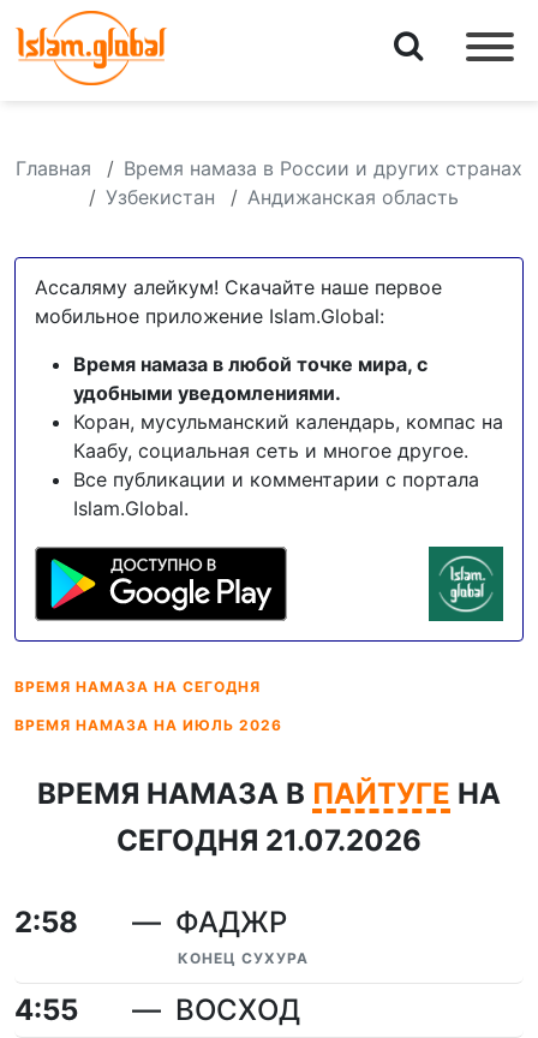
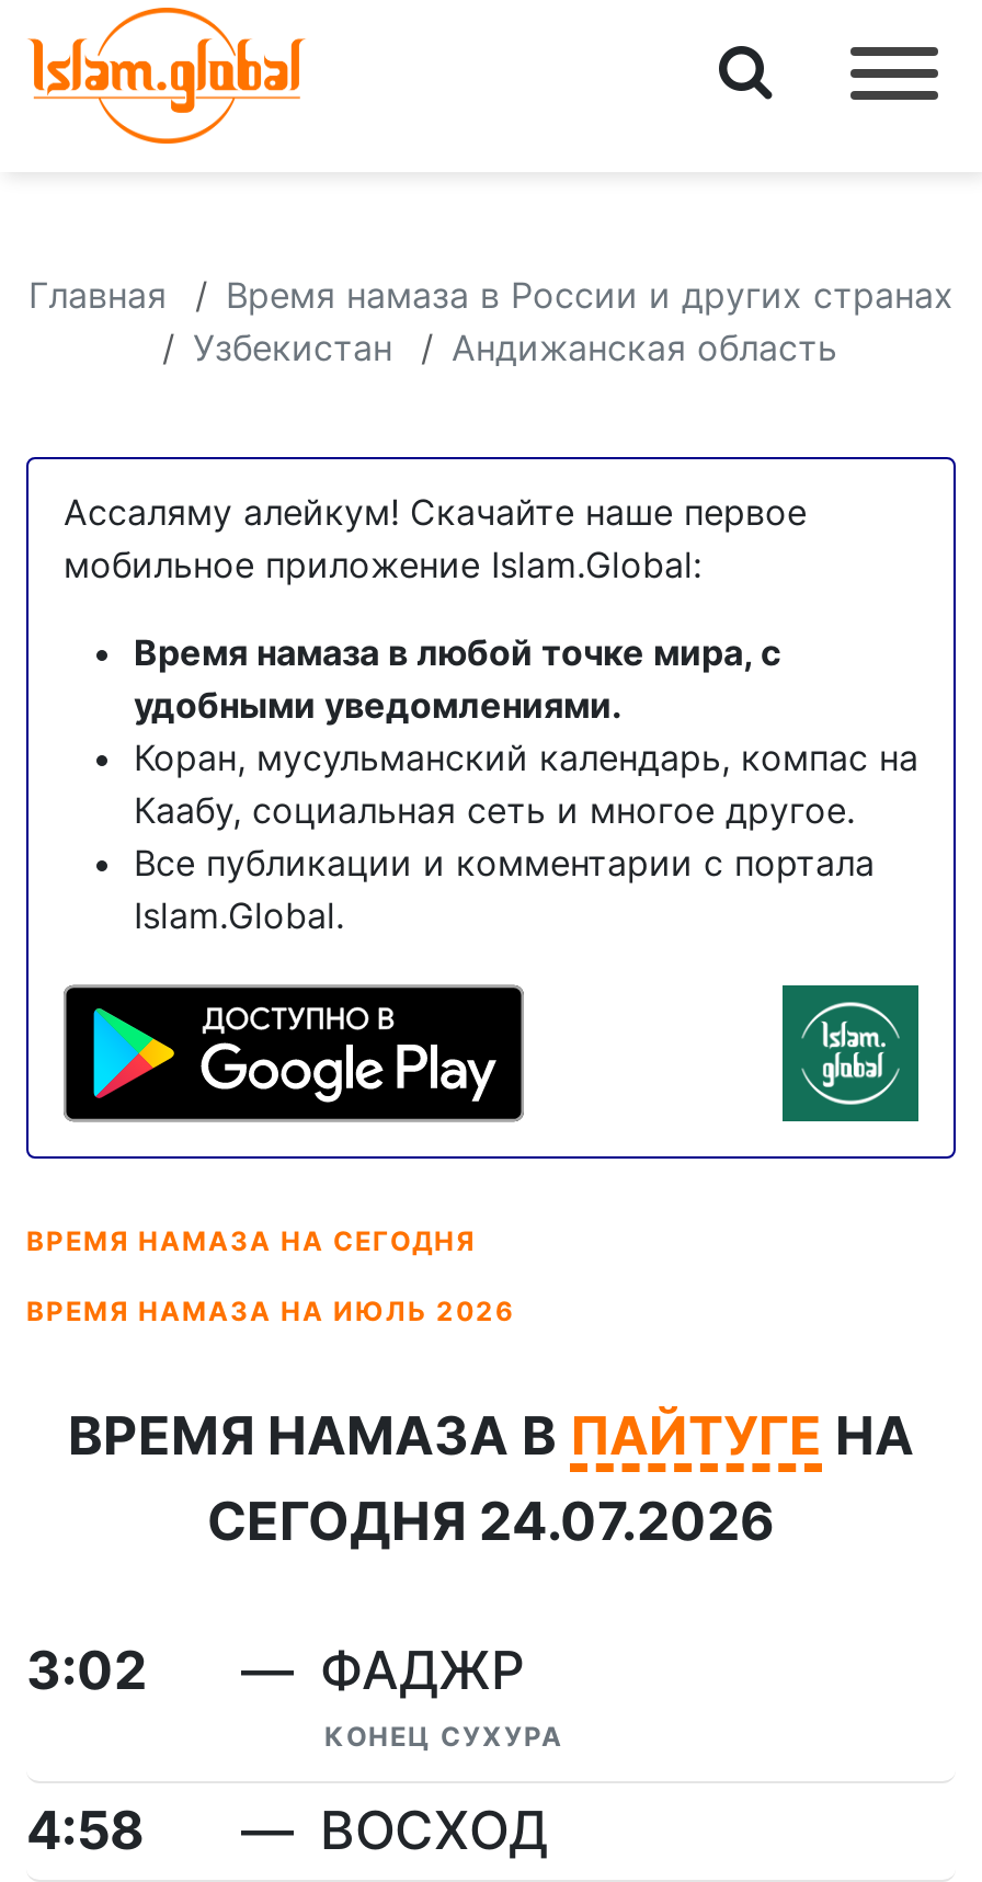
- СЕГОДНЯ 21.07.2026
+ СЕГОДНЯ 24.07.2026

- 2:58
+ 3:02

- 4:55
+ 4:58
